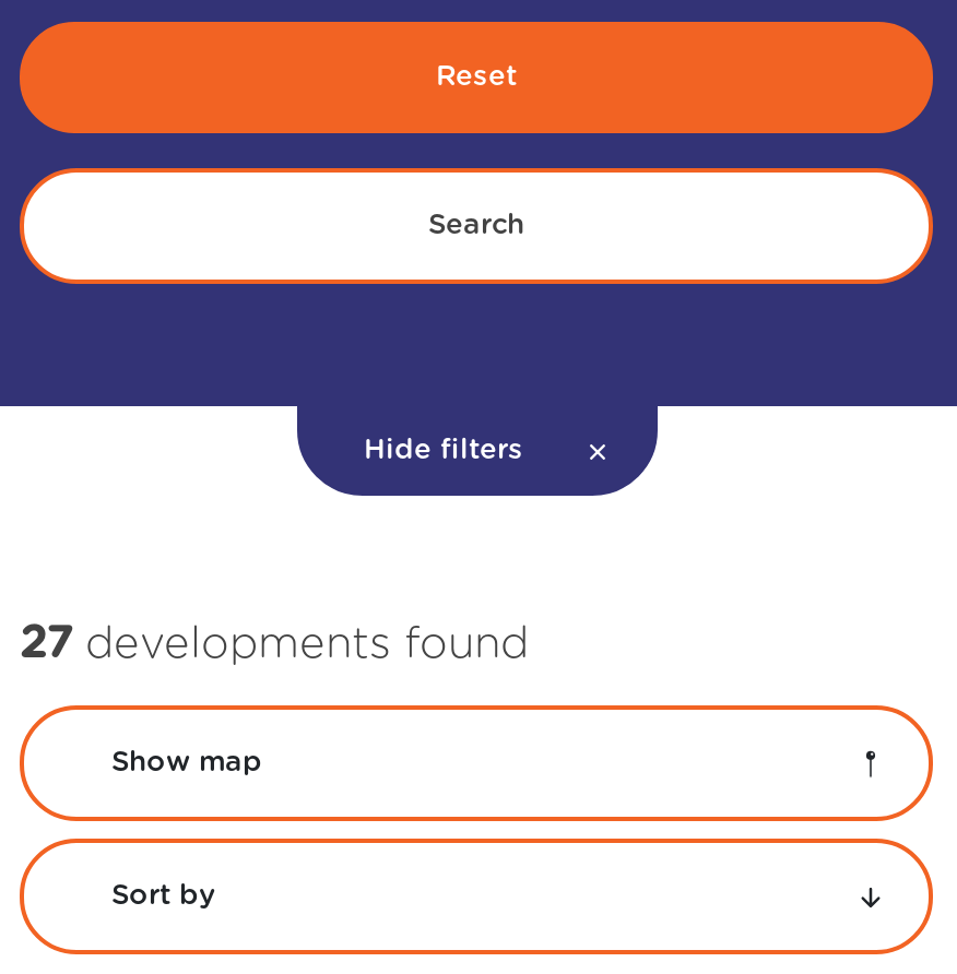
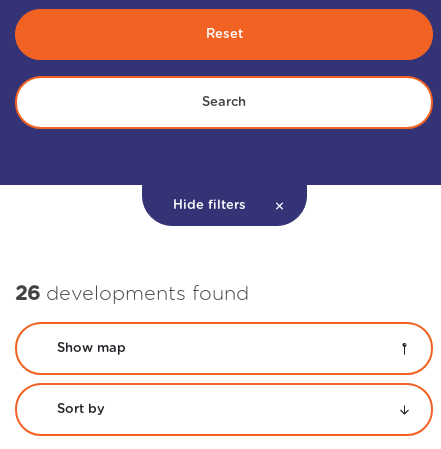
- 27 developments found
+ 26 developments found
